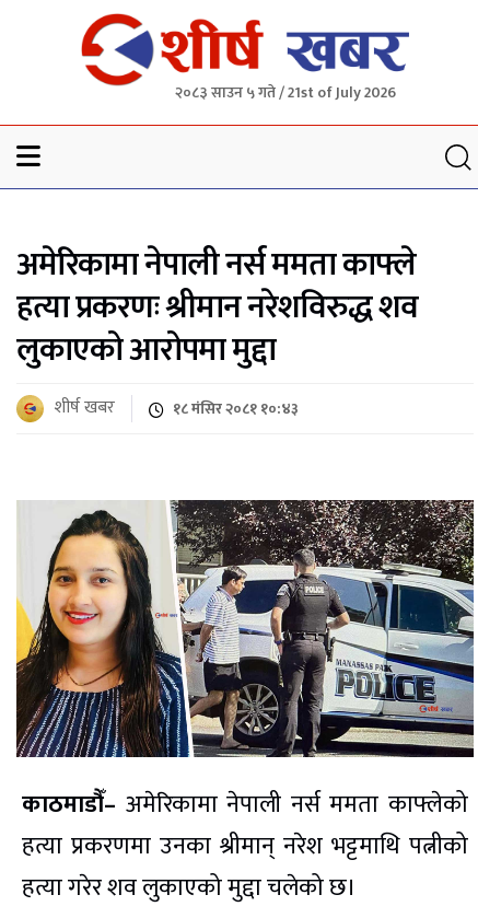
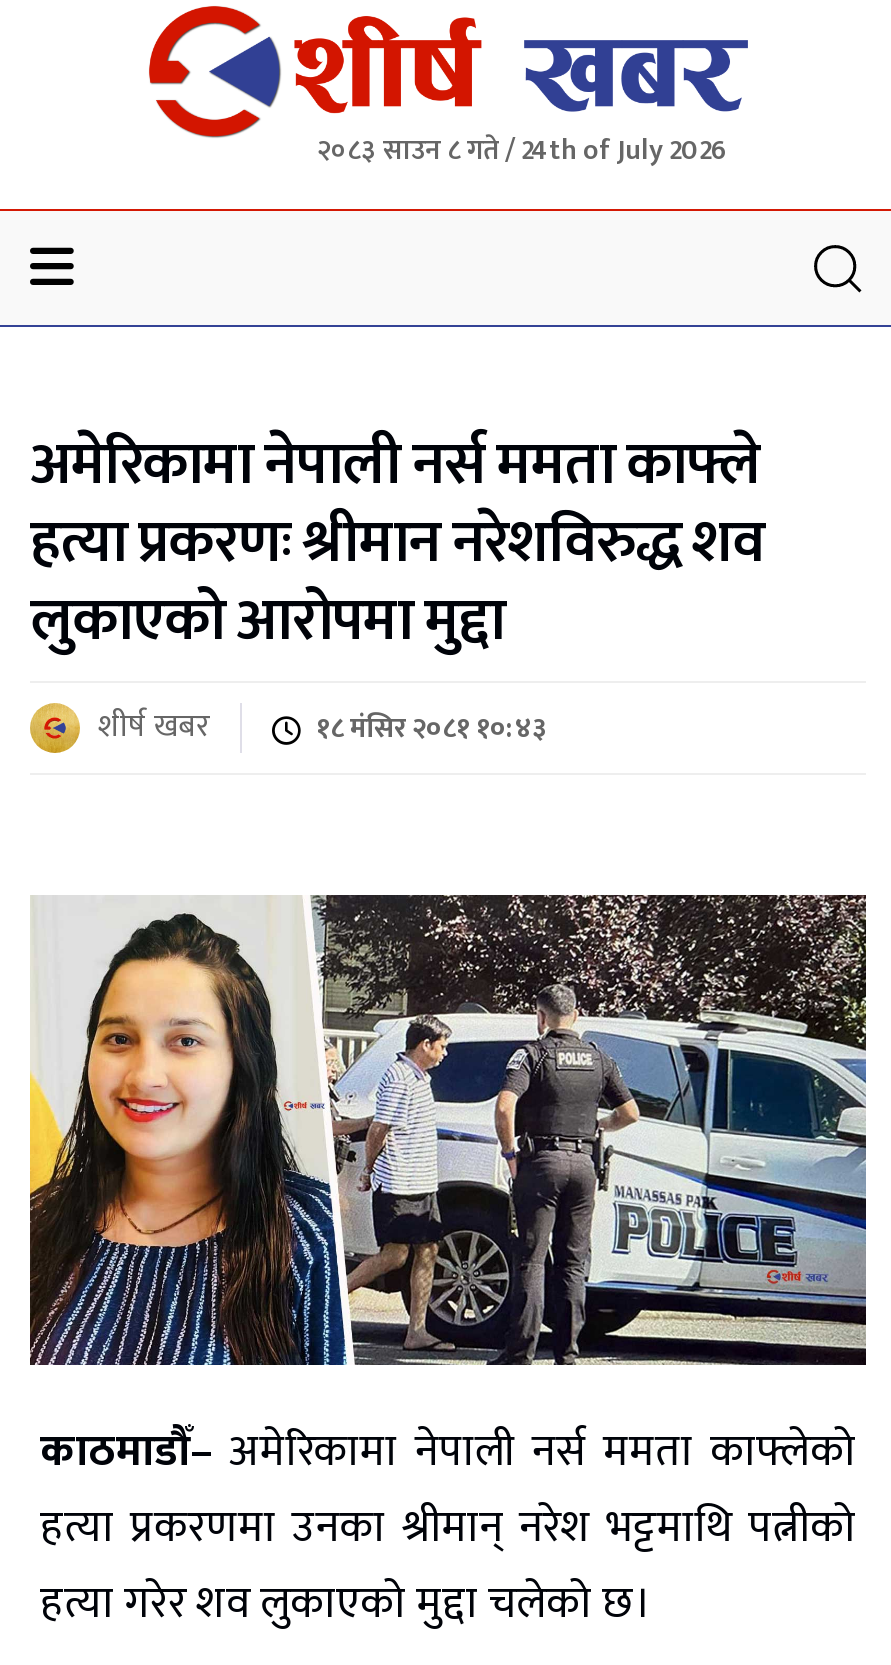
- २०८३ साउन ५ गते / 21st of July 2026
+ २०८३ साउन ८ गते / 24th of July 2026
